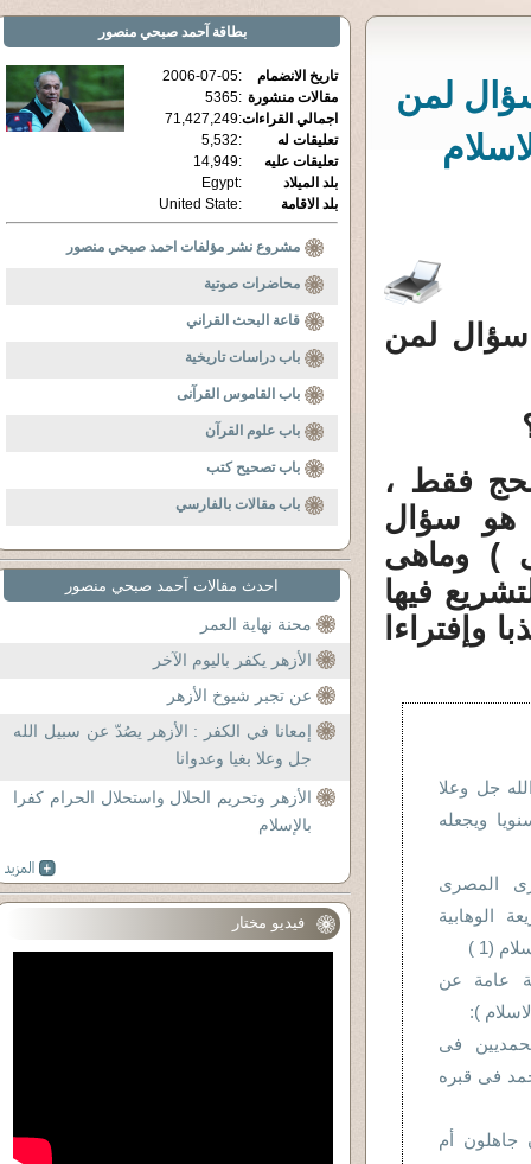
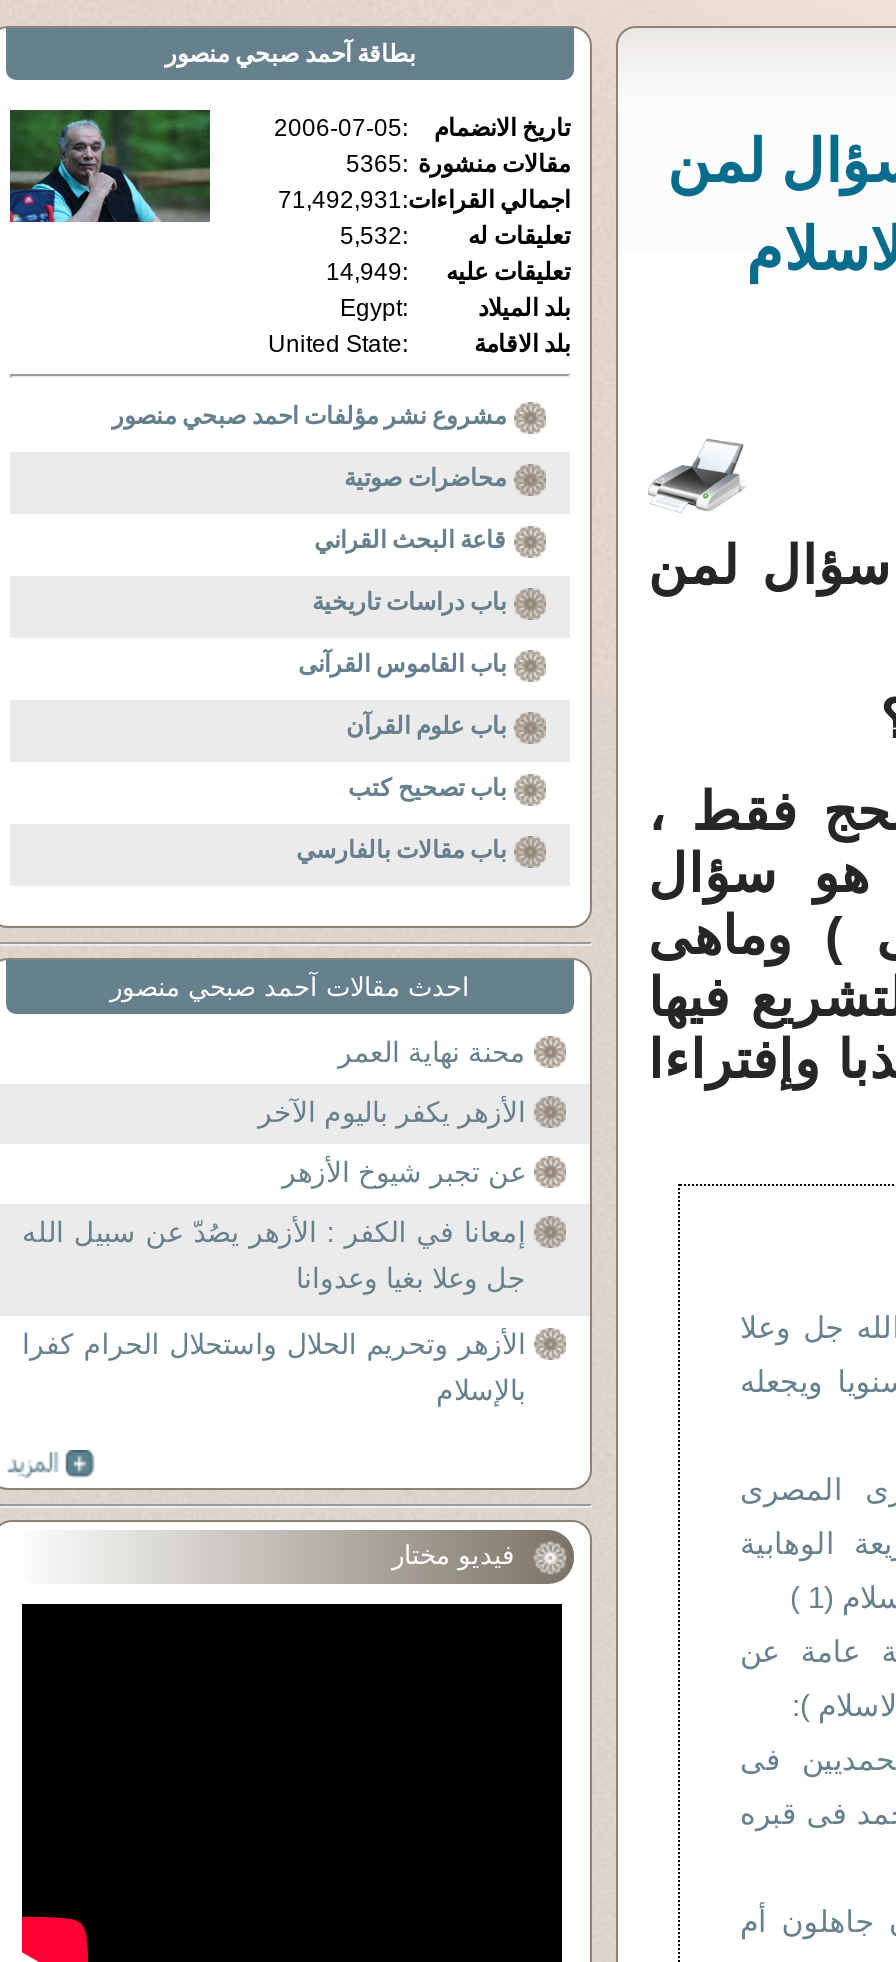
- اجمالي القراءات:71,427,249
+ اجمالي القراءات:71,492,931
